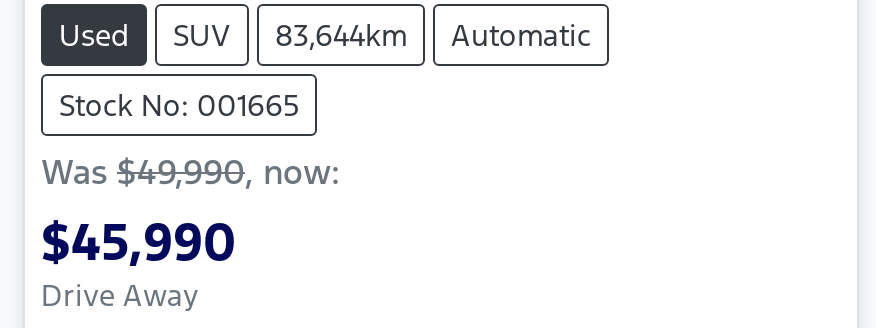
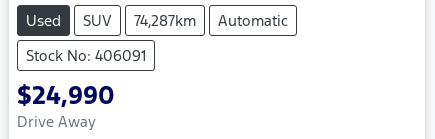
- Used SUV 83,644km Automatic
+ Used SUV 74,287km Automatic

- Stock No: 001665
- Was $49,990, now:
- $45,990
+ Stock No: 406091
+ $24,990
